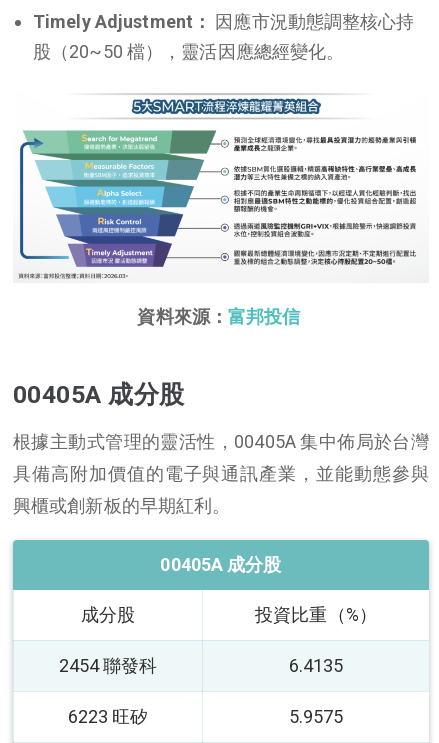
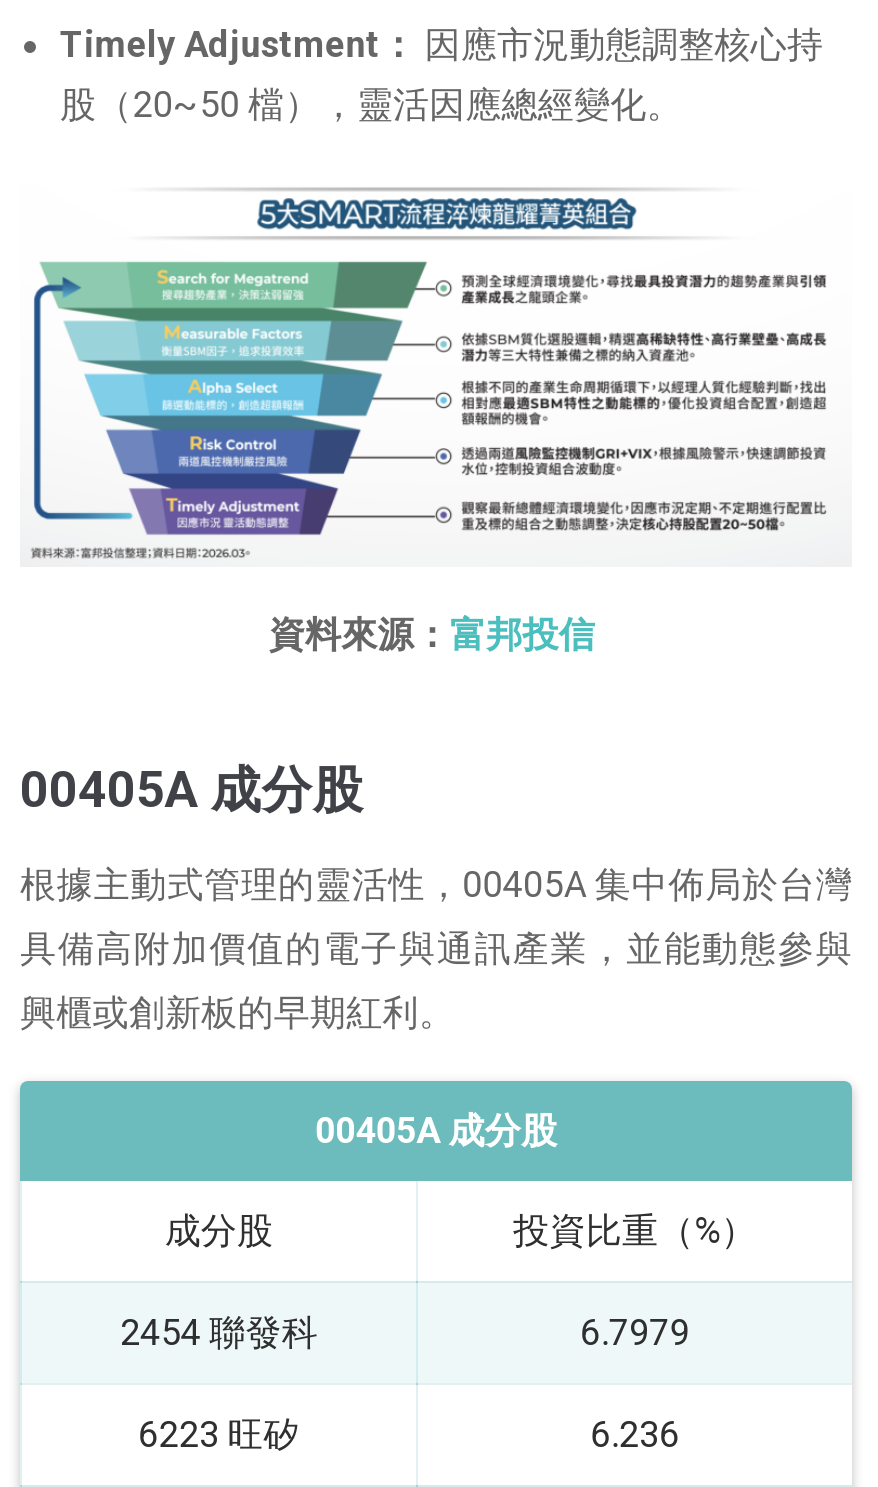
- 6.4135
+ 6.7979

- 5.9575
+ 6.236
